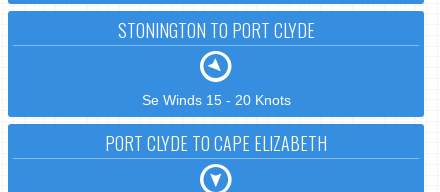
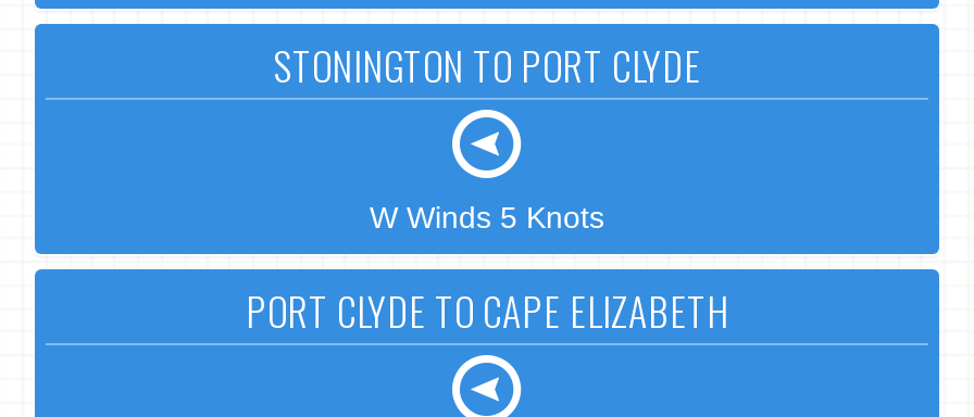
- Se Winds 15 - 20 Knots
+ W Winds 5 Knots
